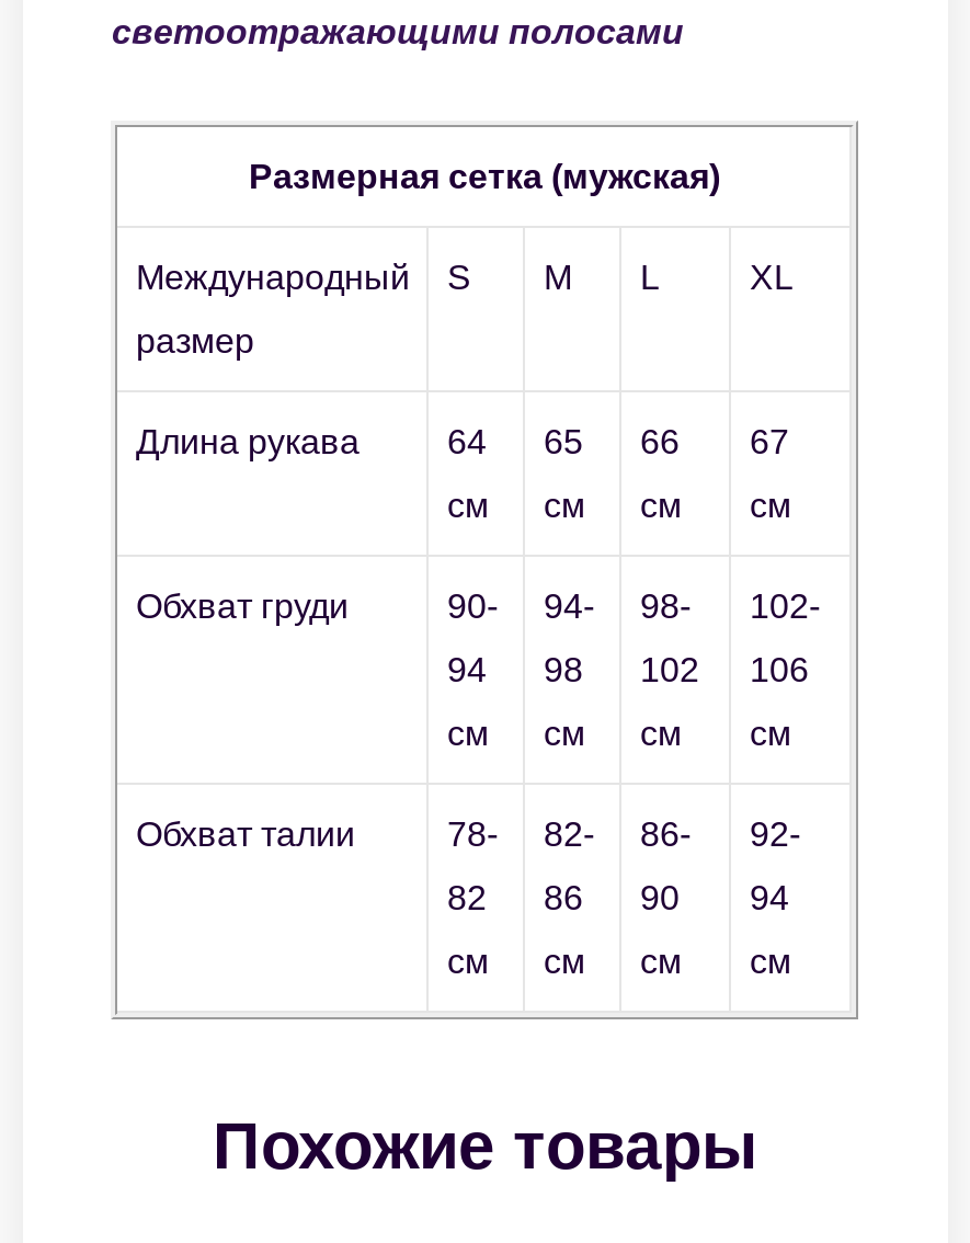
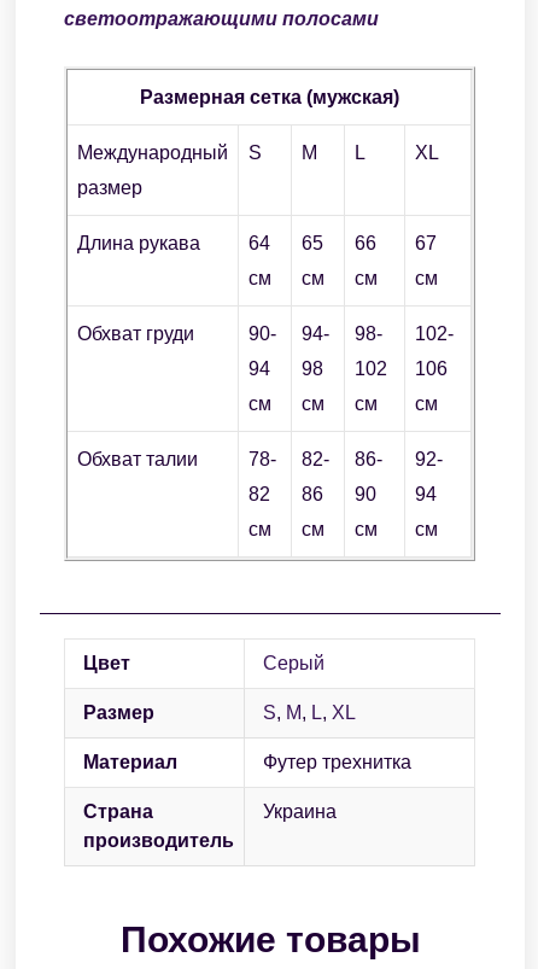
+ Цвет
+ Серый
+ Размер
+ S, M, L, XL
+ Материал
+ Футер трехнитка
+ Страна
+ производитель

+ Украина
